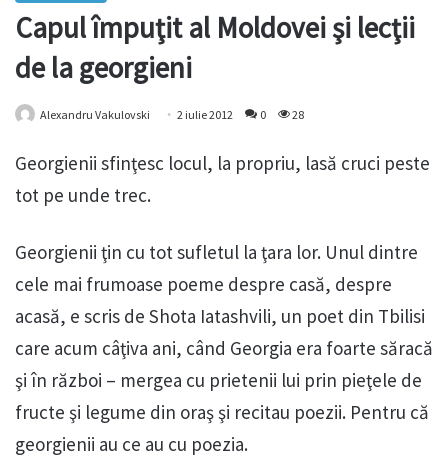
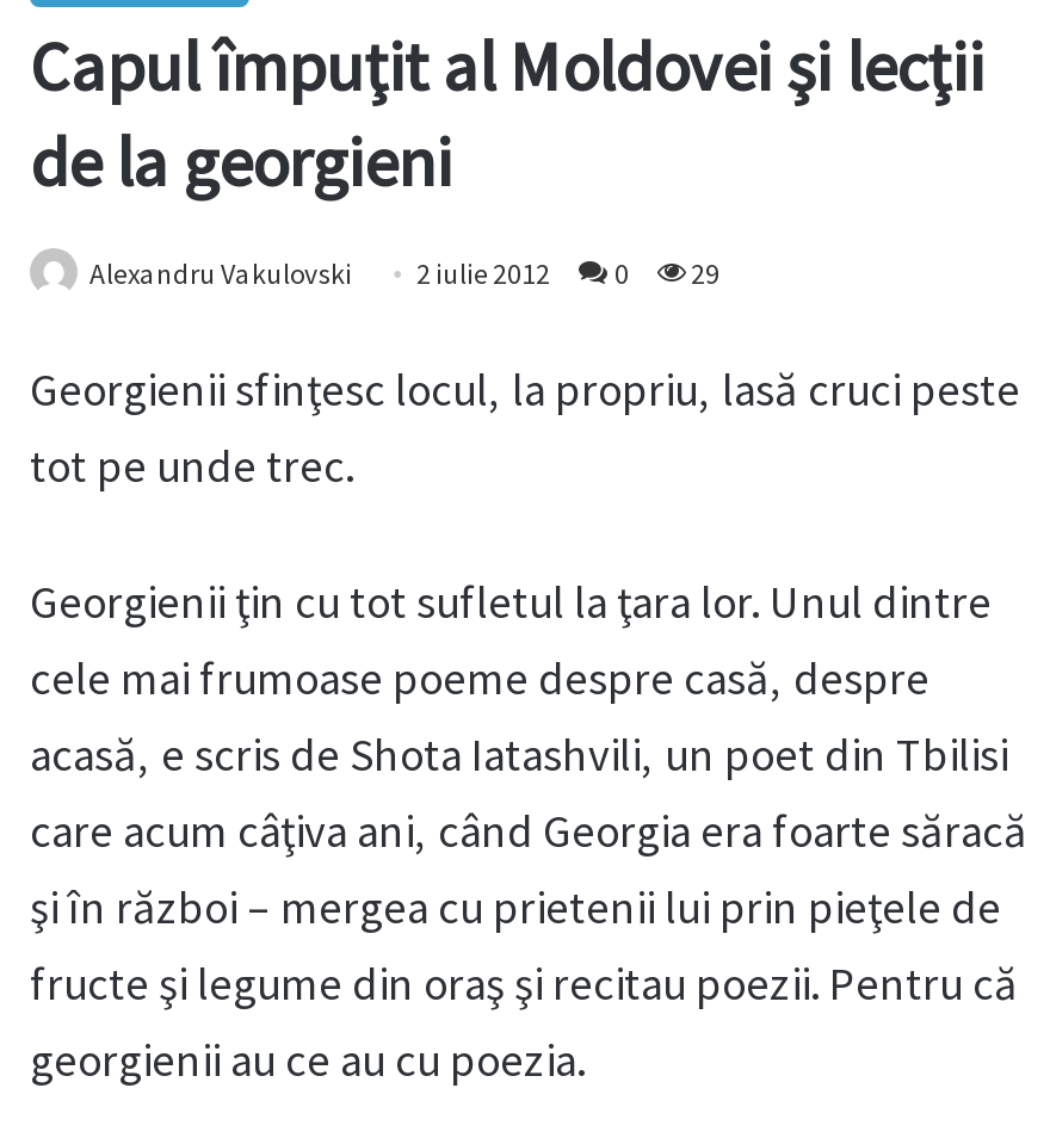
- Alexandru Vakulovski 2 iulie 2012 0 28
+ Alexandru Vakulovski 2 iulie 2012 0 29
